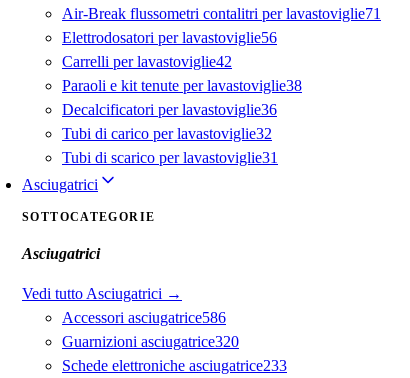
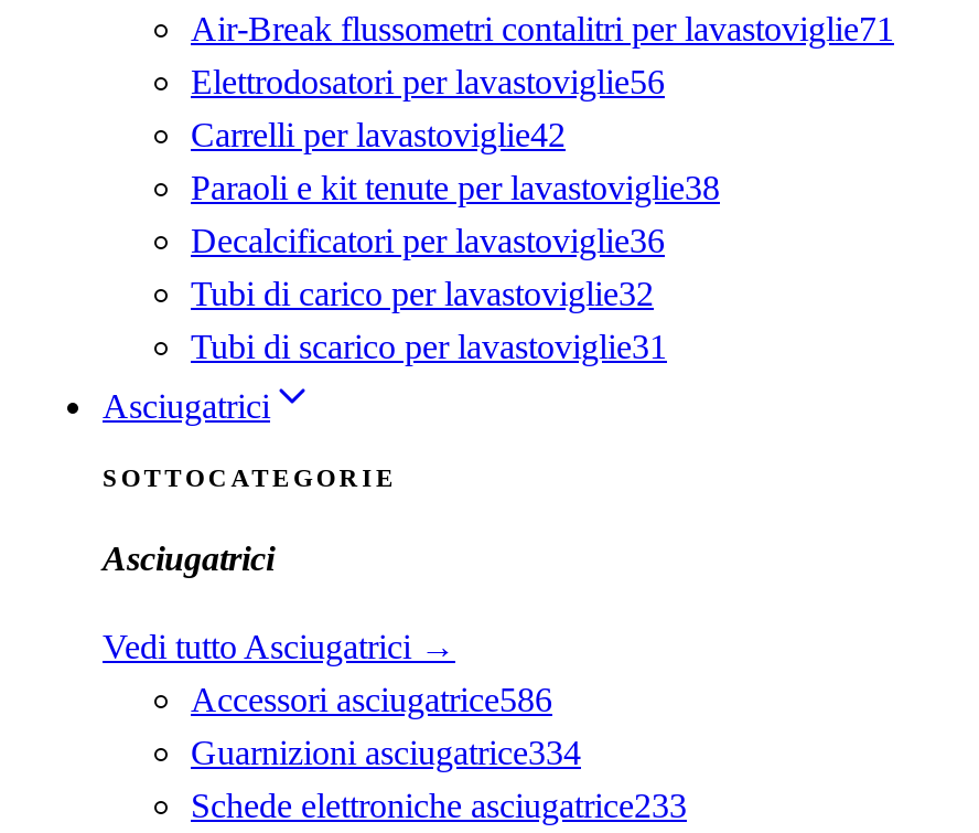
- Guarnizioni asciugatrice320
+ Guarnizioni asciugatrice334
